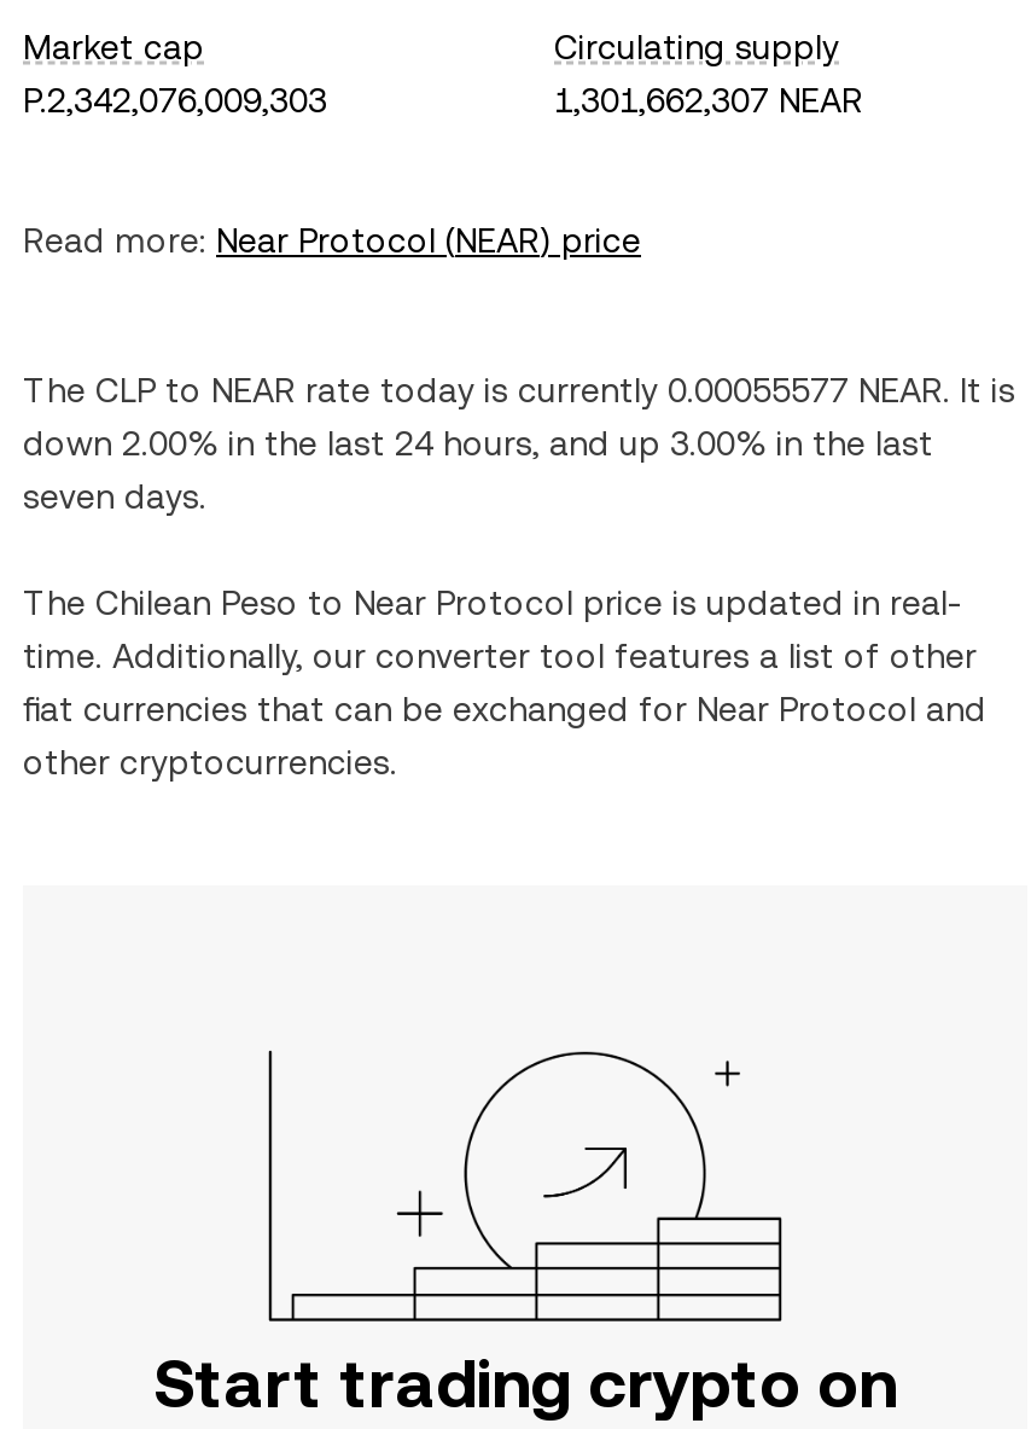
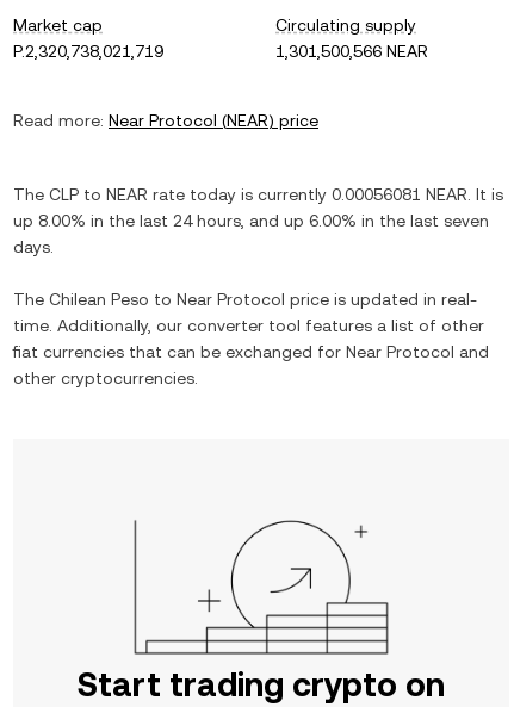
- P.2,342,076,009,303
+ P.2,320,738,021,719

- 1,301,662,307 NEAR
+ 1,301,500,566 NEAR

- The CLP to NEAR rate today is currently 0.00055577 NEAR. It is
- down 2.00% in the last 24 hours, and up 3.00% in the last
- seven days.
+ The CLP to NEAR rate today is currently 0.00056081 NEAR. It is
+ up 8.00% in the last 24 hours, and up 6.00% in the last seven
+ days.
